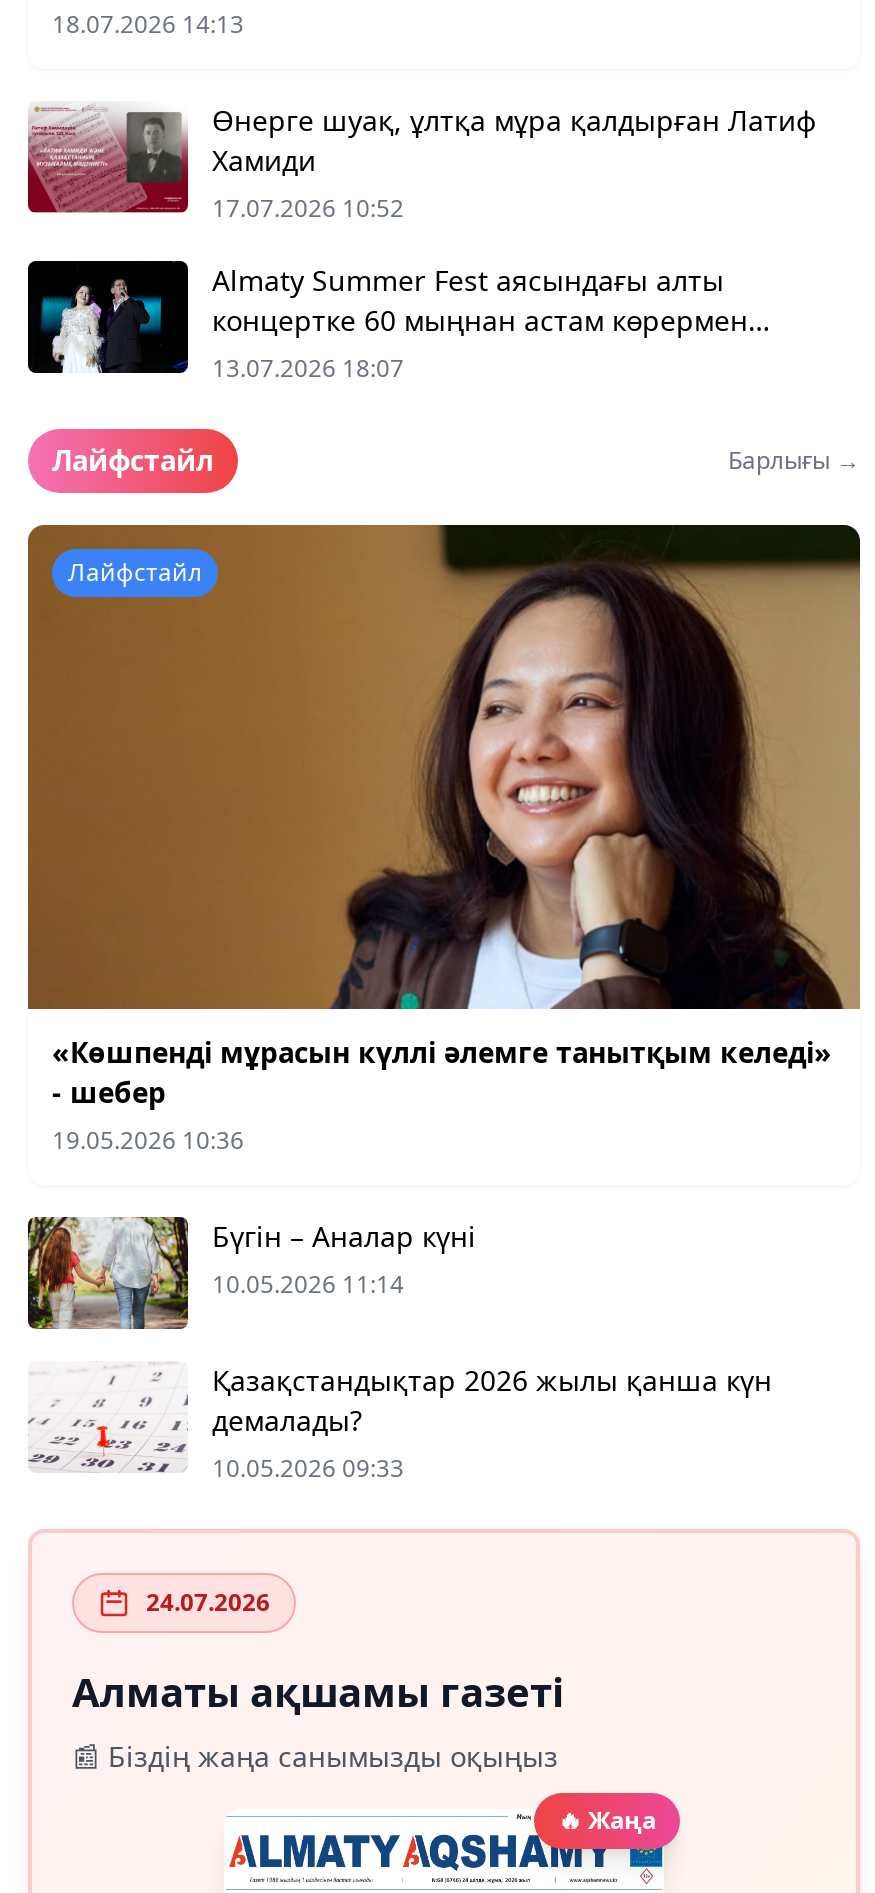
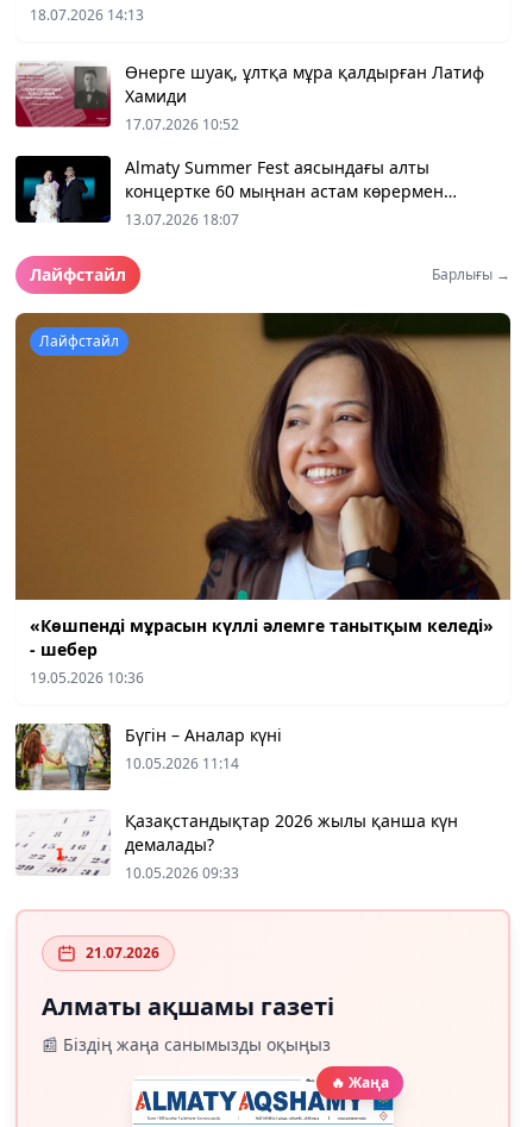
- 24.07.2026
+ 21.07.2026
